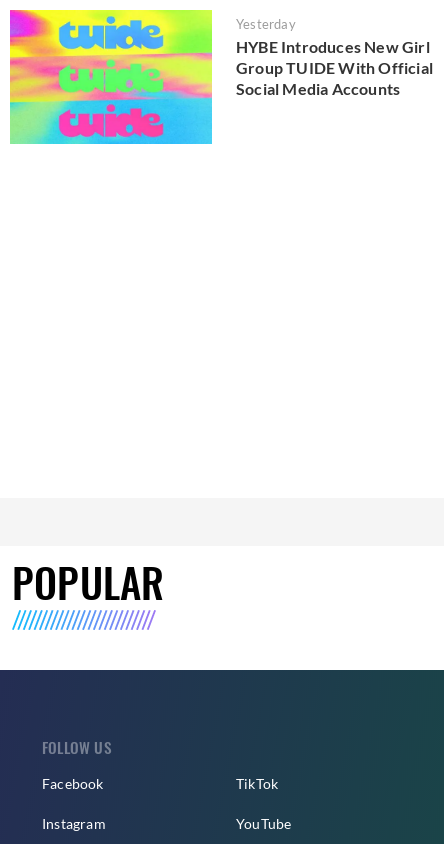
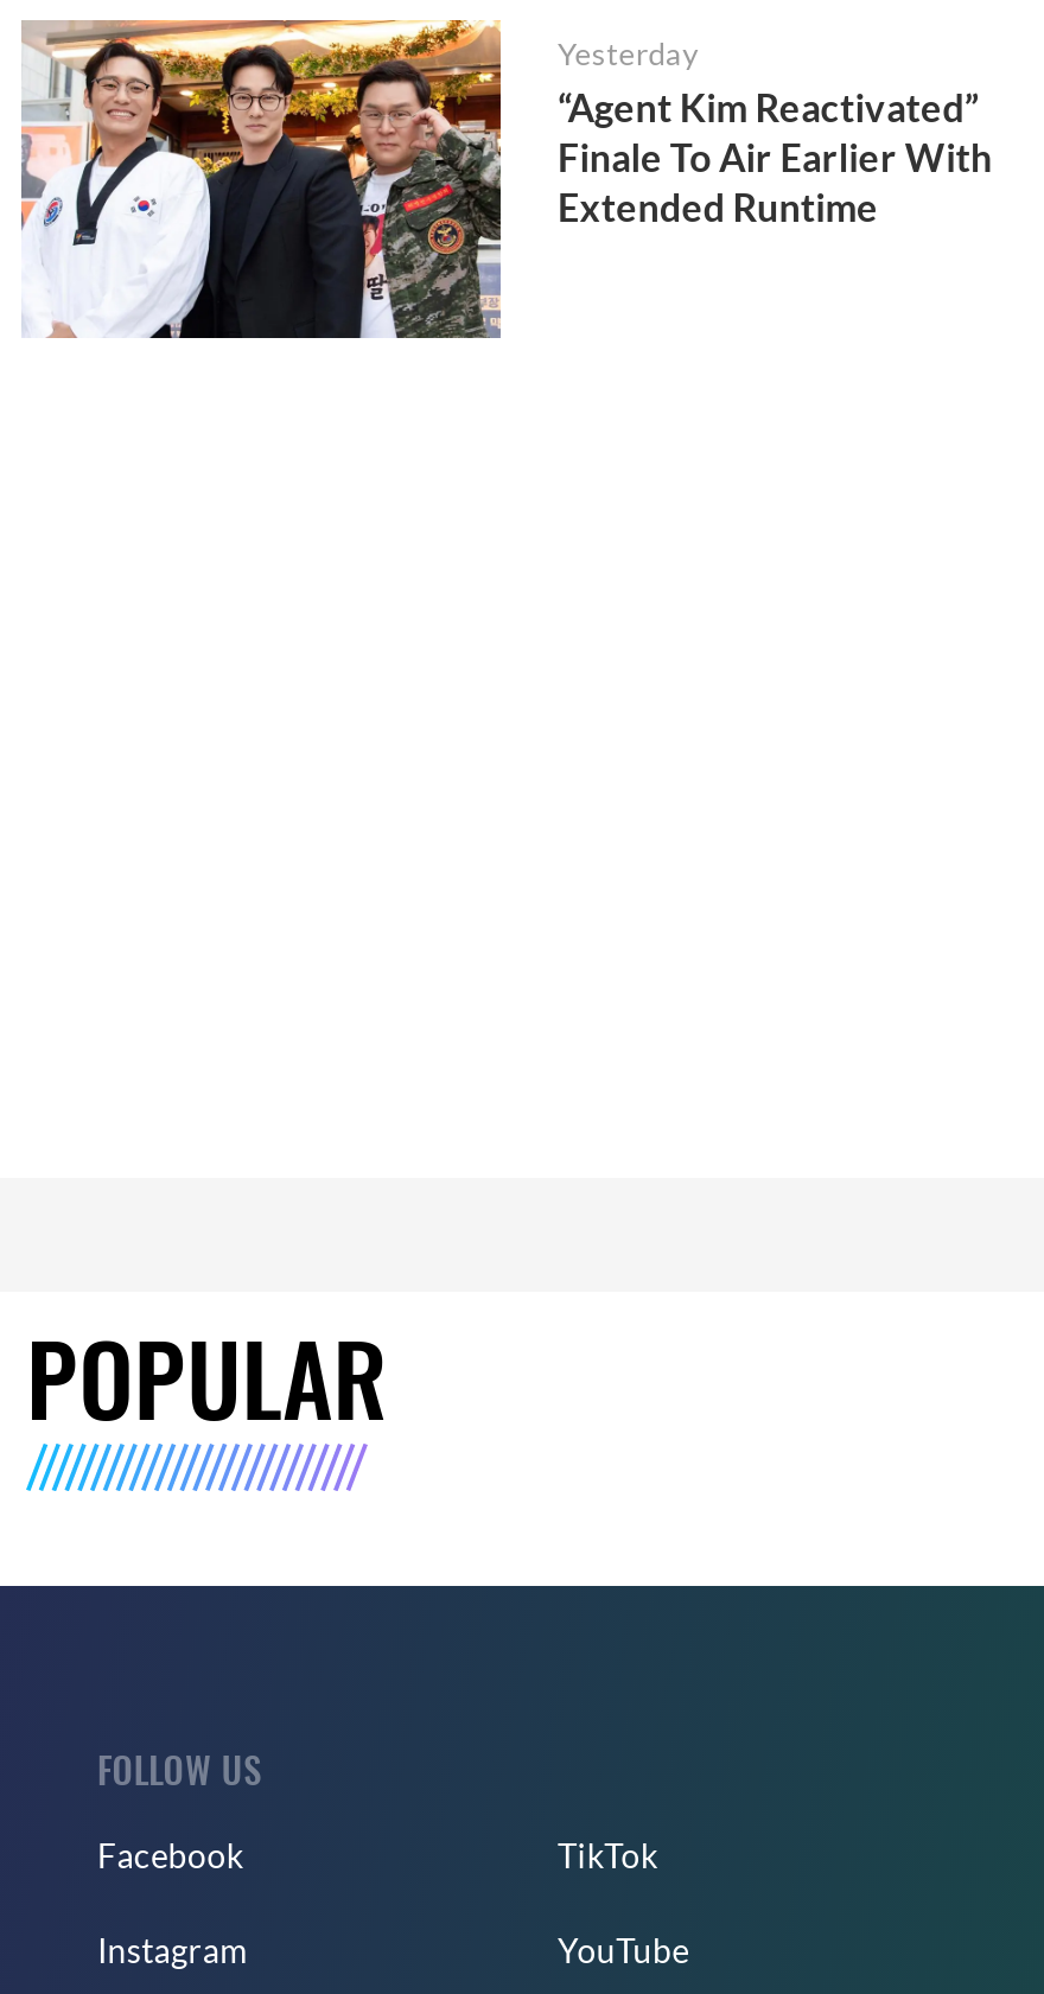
- [image]
- HYBE Introduces New Girl
- Group TUIDE With Official
- Social Media Accounts
+ [image]
+ “Agent Kim Reactivated”
+ Finale To Air Earlier With
+ Extended Runtime
